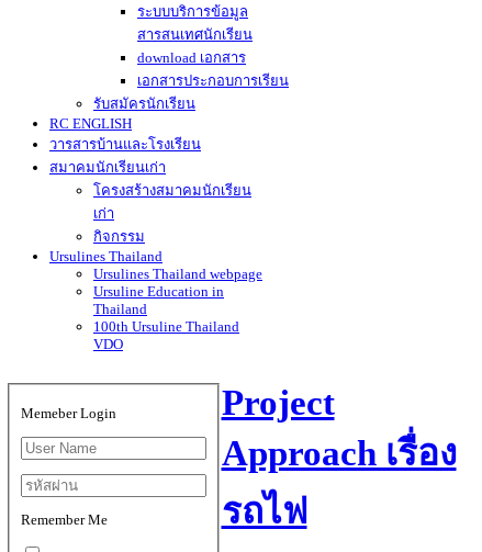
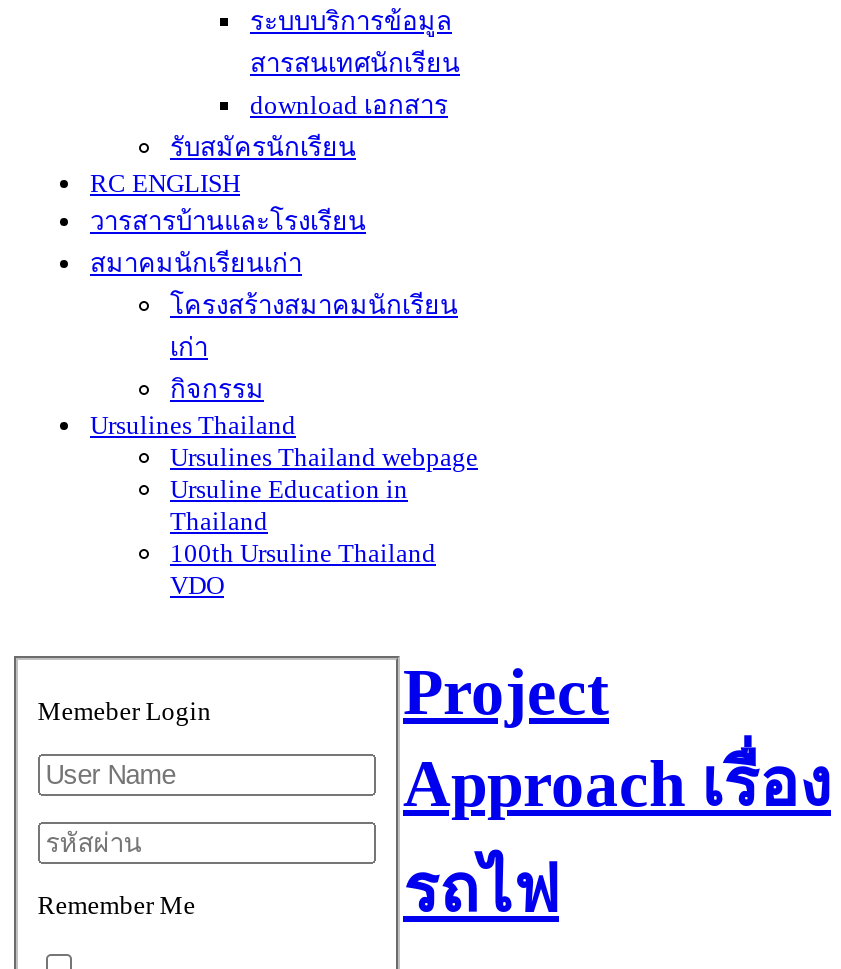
- เอกสารประกอบการเรียน
